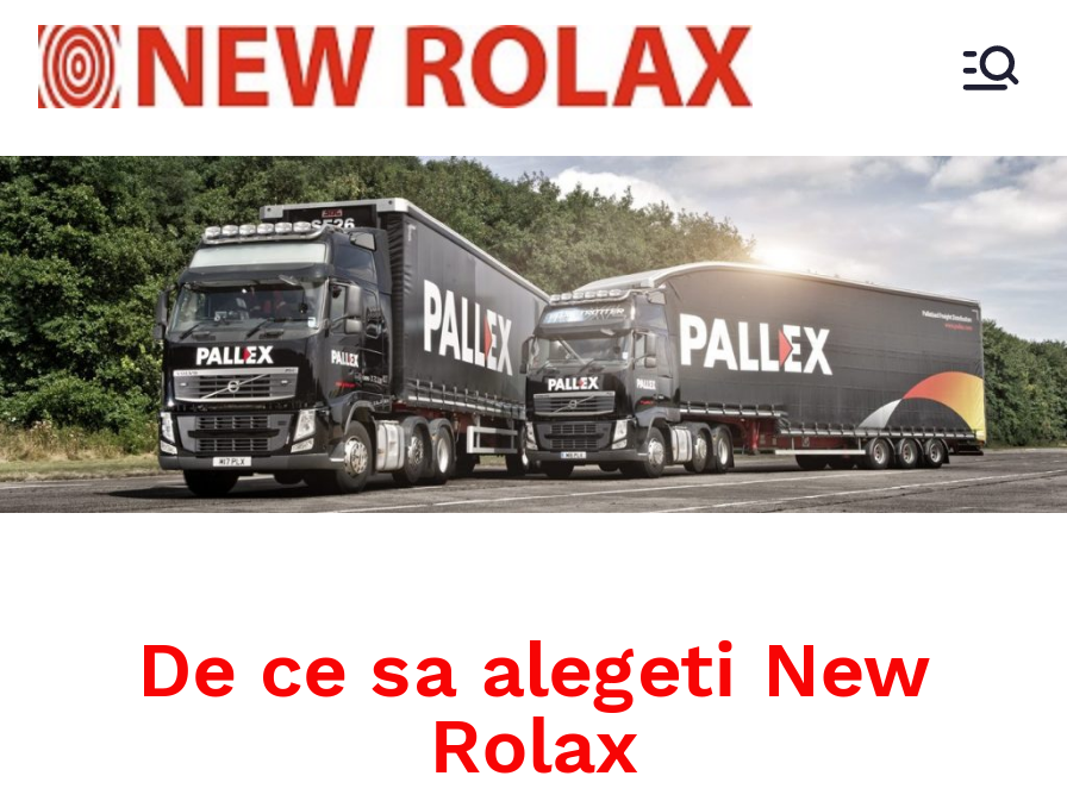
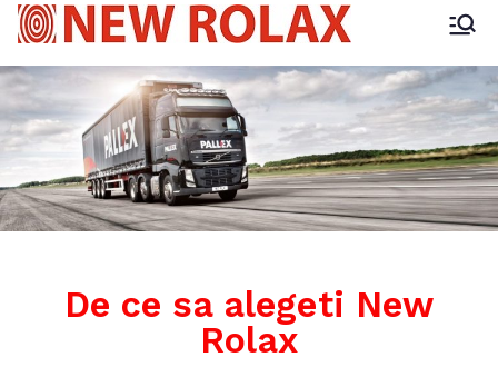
- [image]
+ [image]
